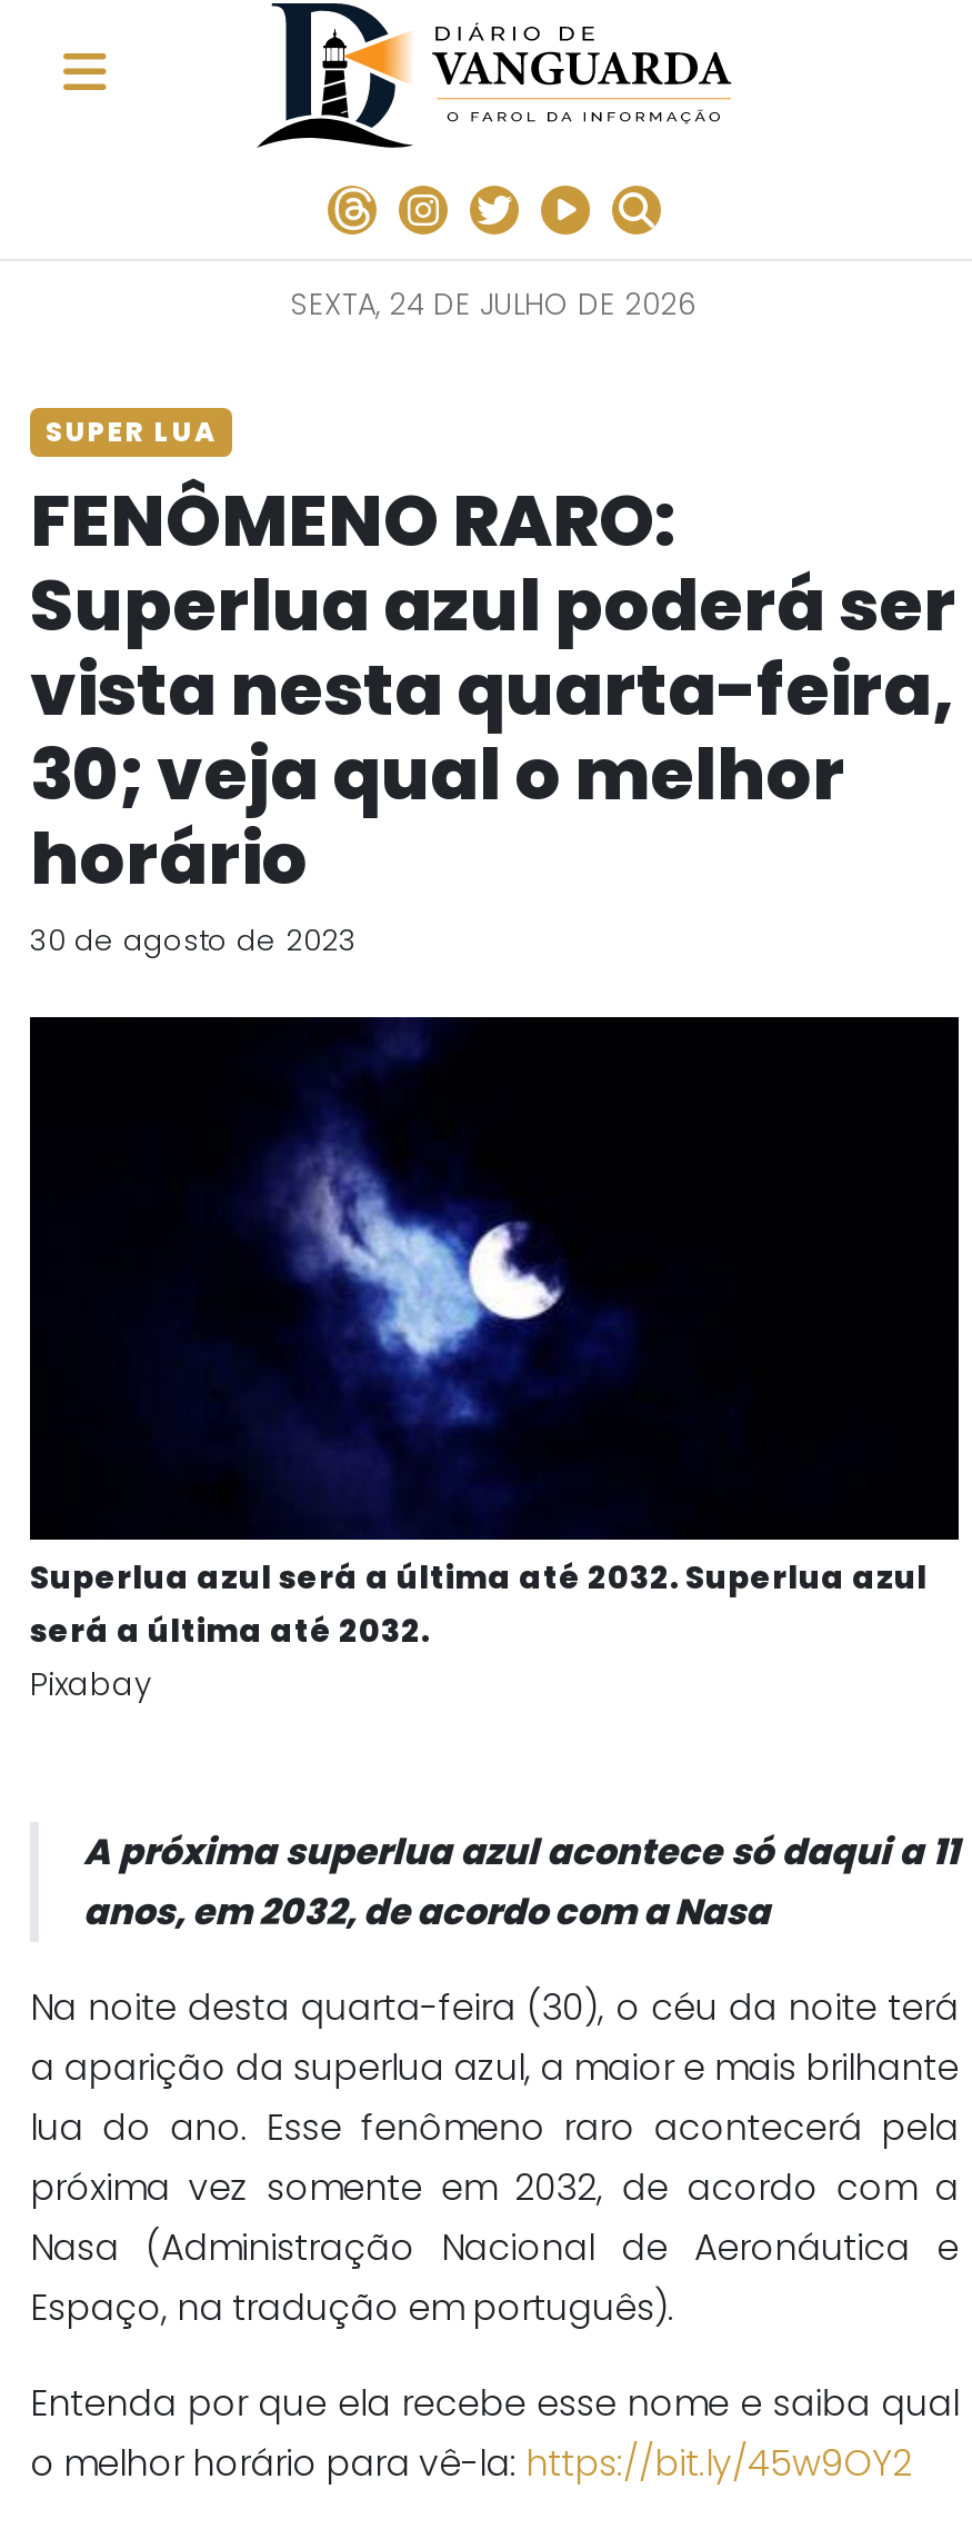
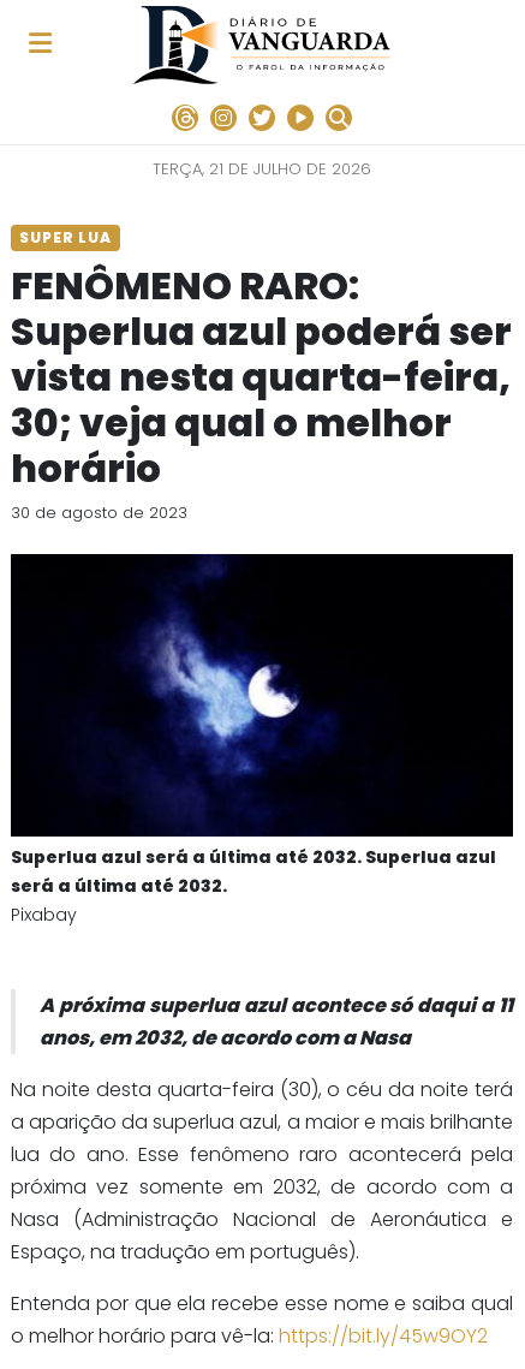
- SEXTA, 24 DE JULHO DE 2026
+ TERÇA, 21 DE JULHO DE 2026
